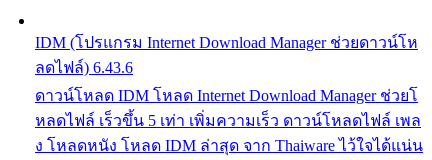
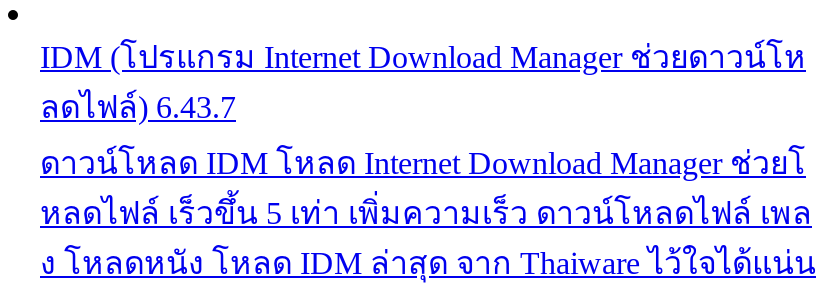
- ลดไฟล์) 6.43.6
+ ลดไฟล์) 6.43.7
